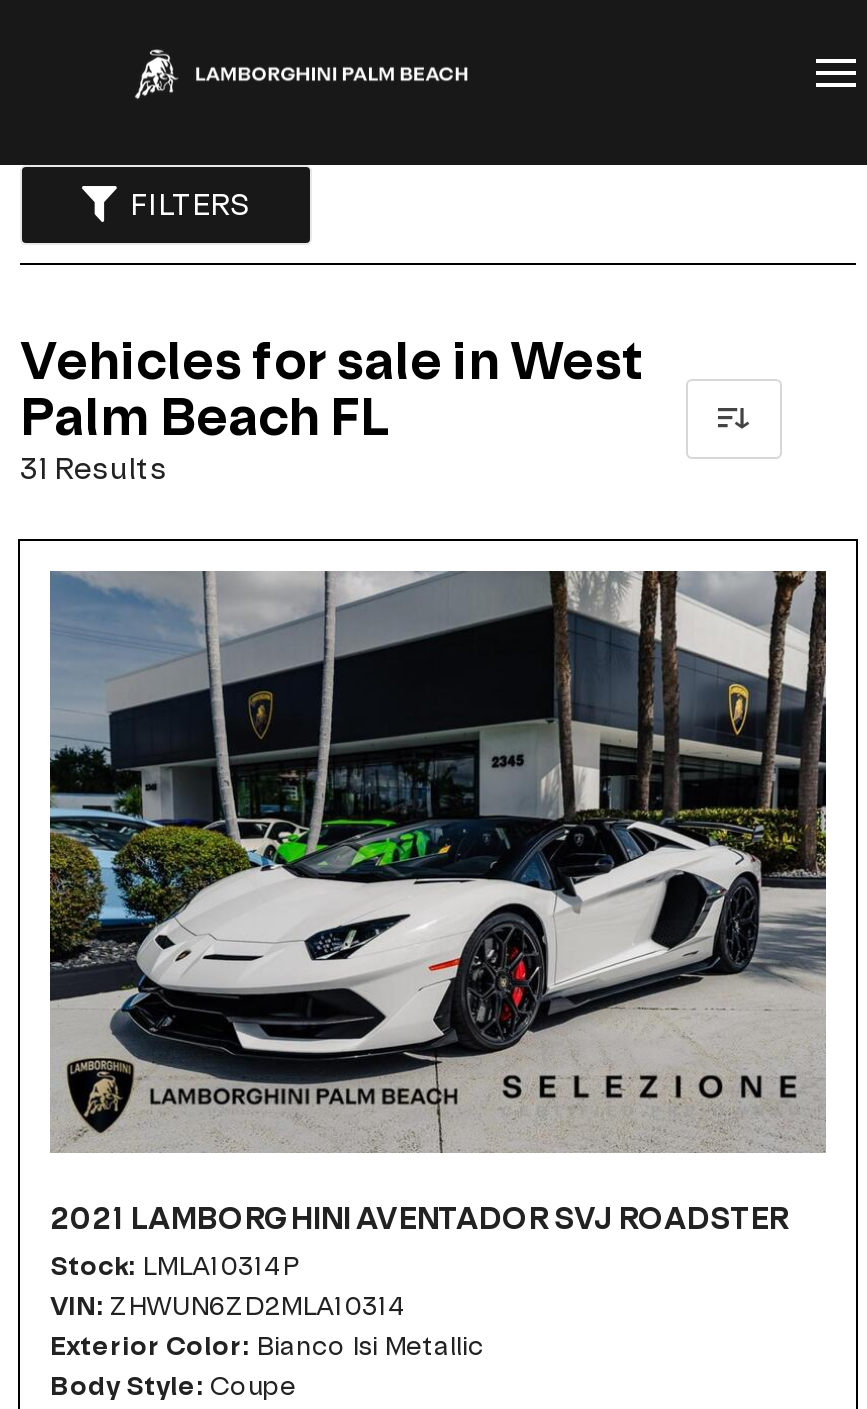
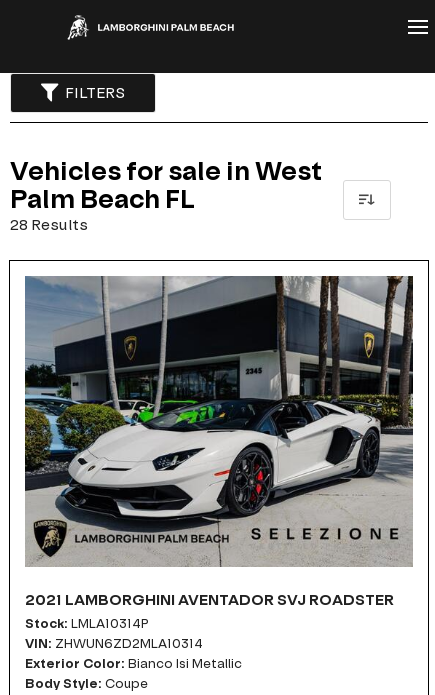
- 31 Results
+ 28 Results
